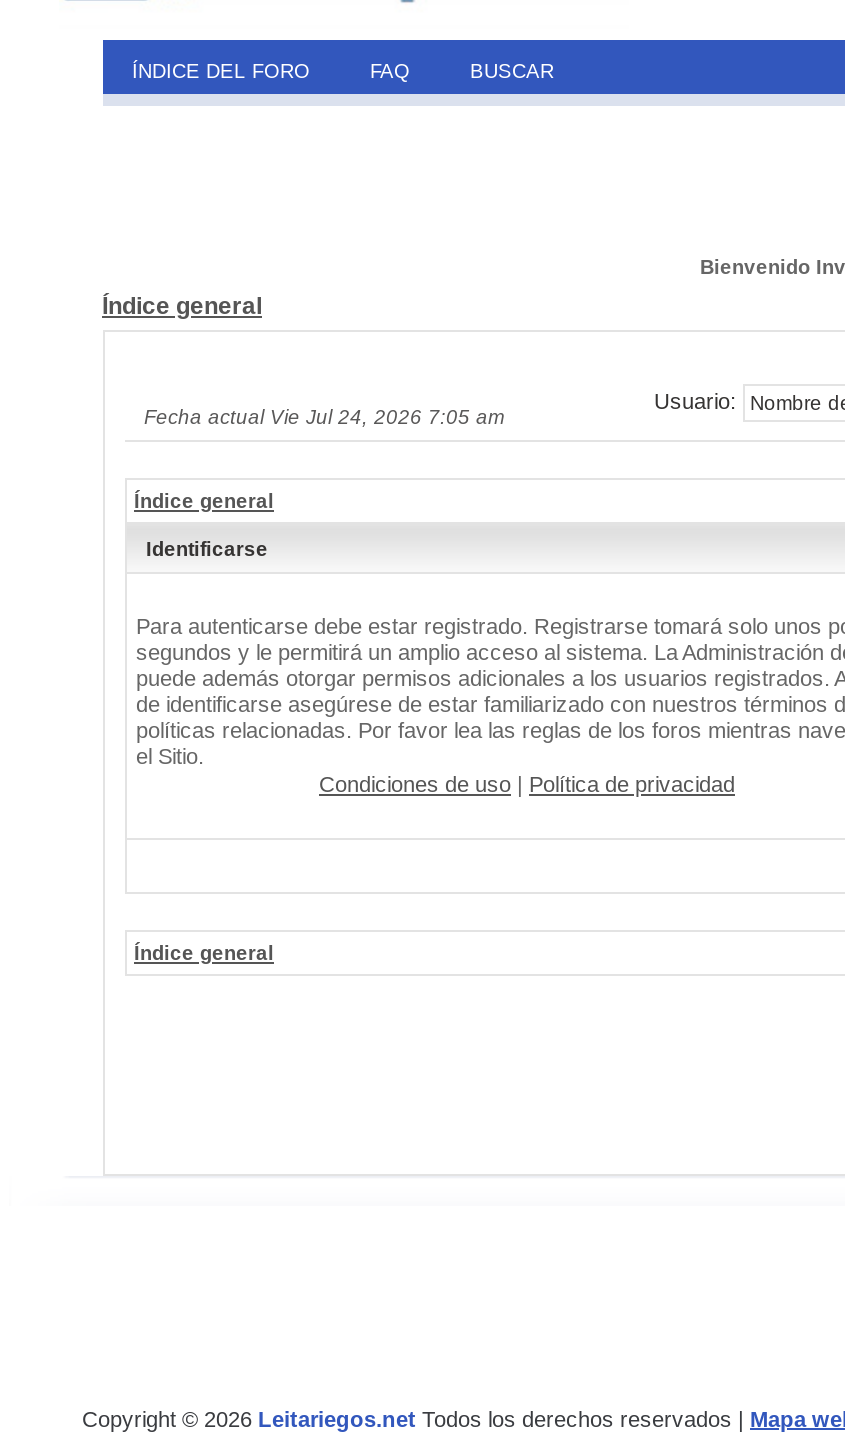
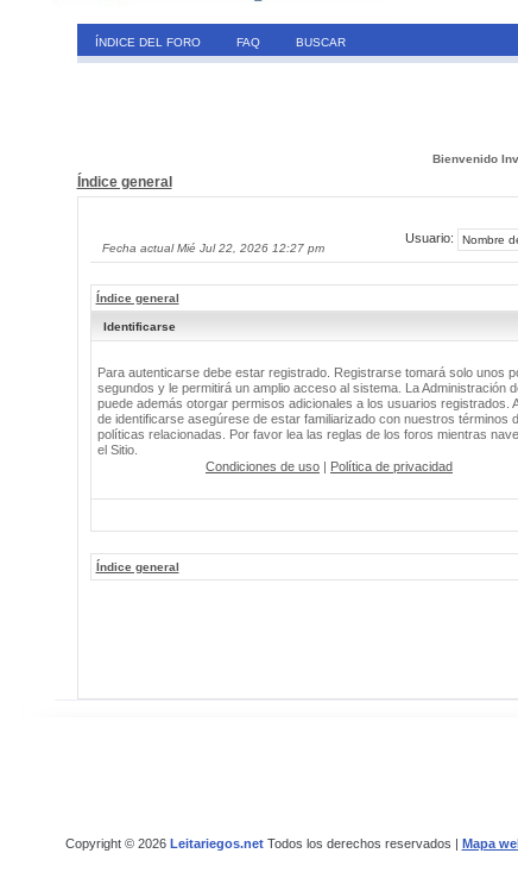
- Fecha actual Vie Jul 24, 2026 7:05 am
+ Fecha actual Mié Jul 22, 2026 12:27 pm
